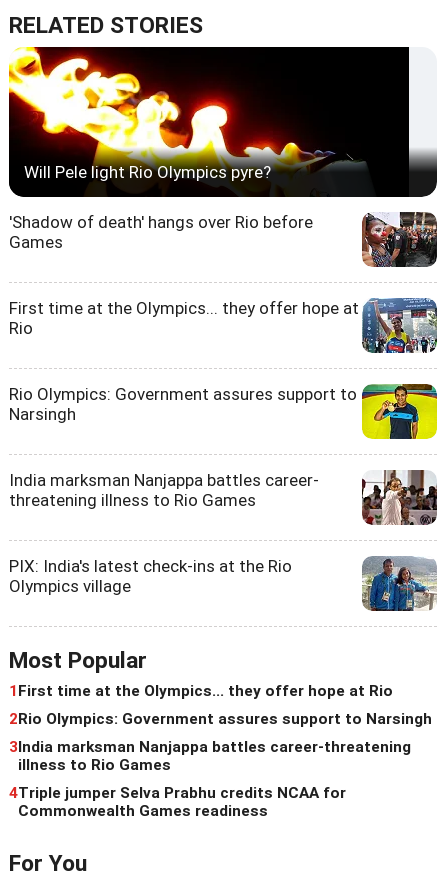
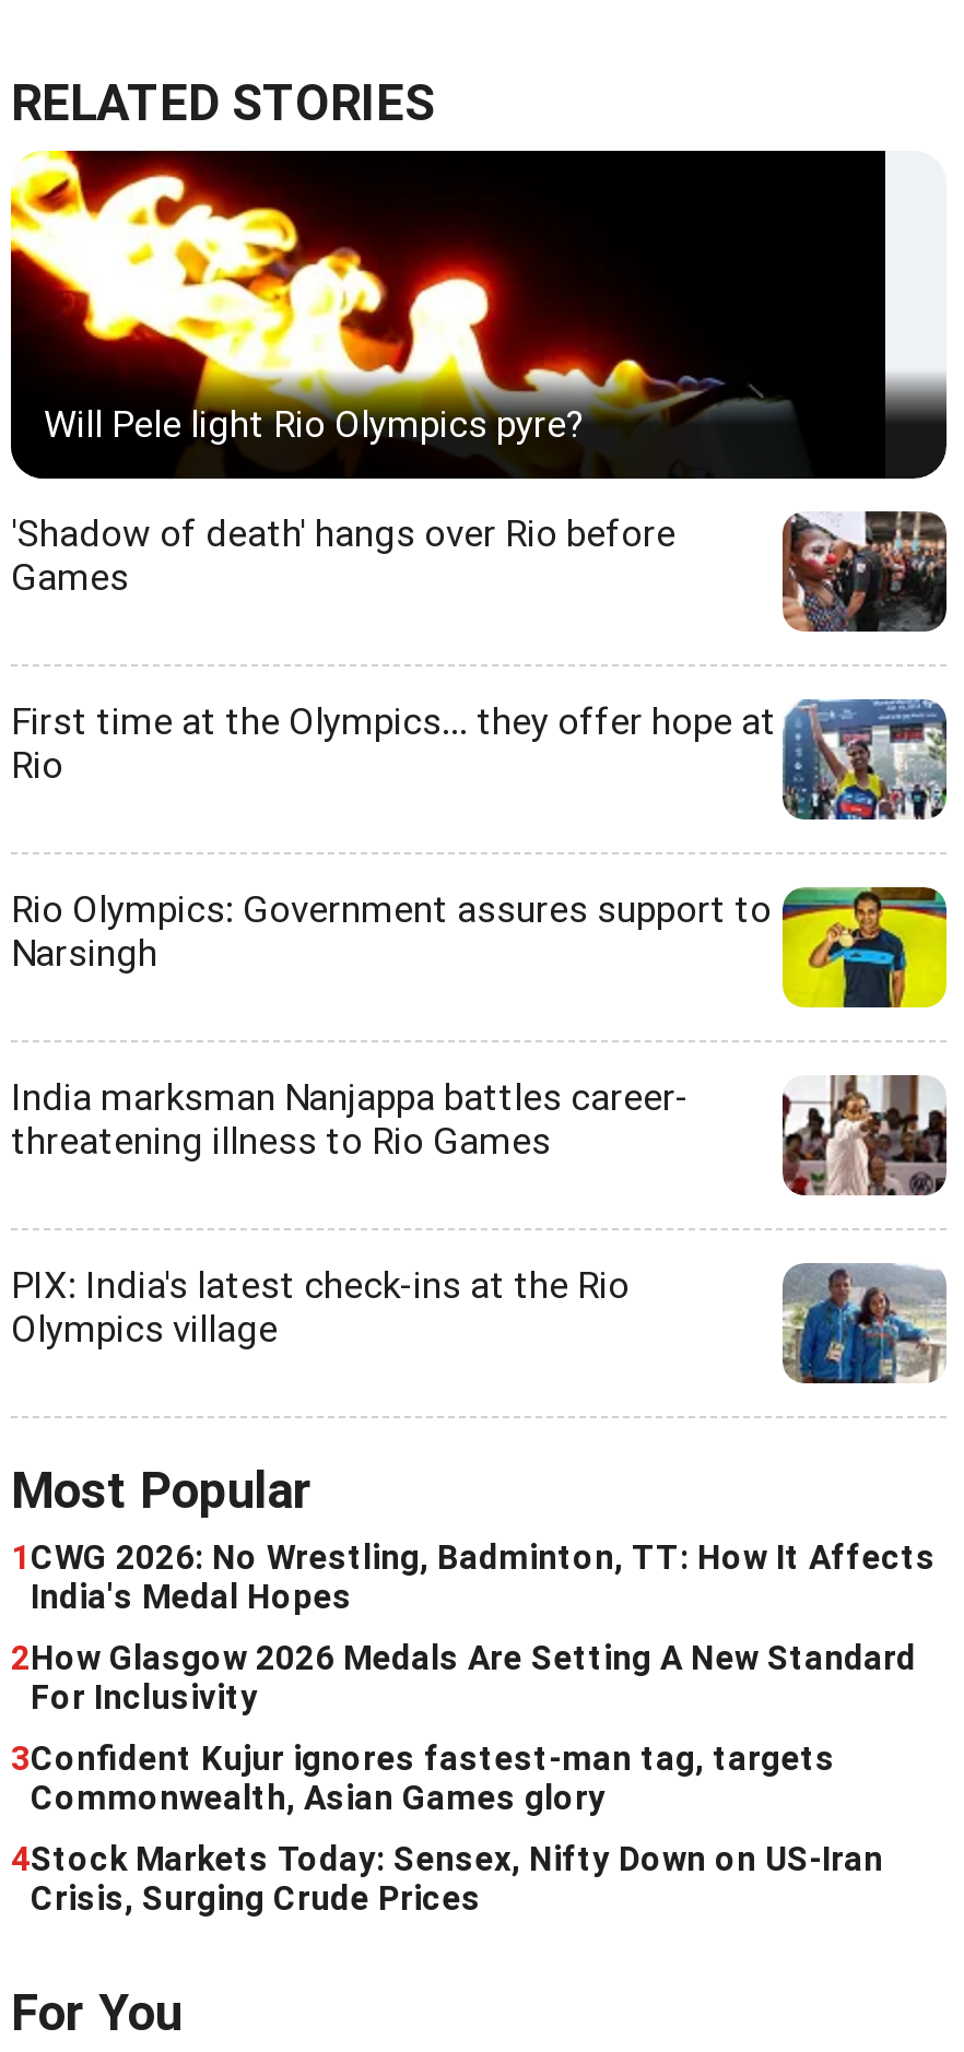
- 1 First time at the Olympics... they offer hope at Rio
+ 1 CWG 2026: No Wrestling, Badminton, TT: How It Affects
+ India's Medal Hopes

- 2Rio Olympics: Government assures support to Narsingh
+ 2How Glasgow 2026 Medals Are Setting A New Standard
+ For Inclusivity

- 3India marksman Nanjappa battles career-threatening
- illness to Rio Games
+ 3Confident Kujur ignores fastest-man tag, targets
+ Commonwealth, Asian Games glory

- 4Triple jumper Selva Prabhu credits NCAA for
- Commonwealth Games readiness
+ 4Stock Markets Today: Sensex, Nifty Down on US-Iran
+ Crisis, Surging Crude Prices
